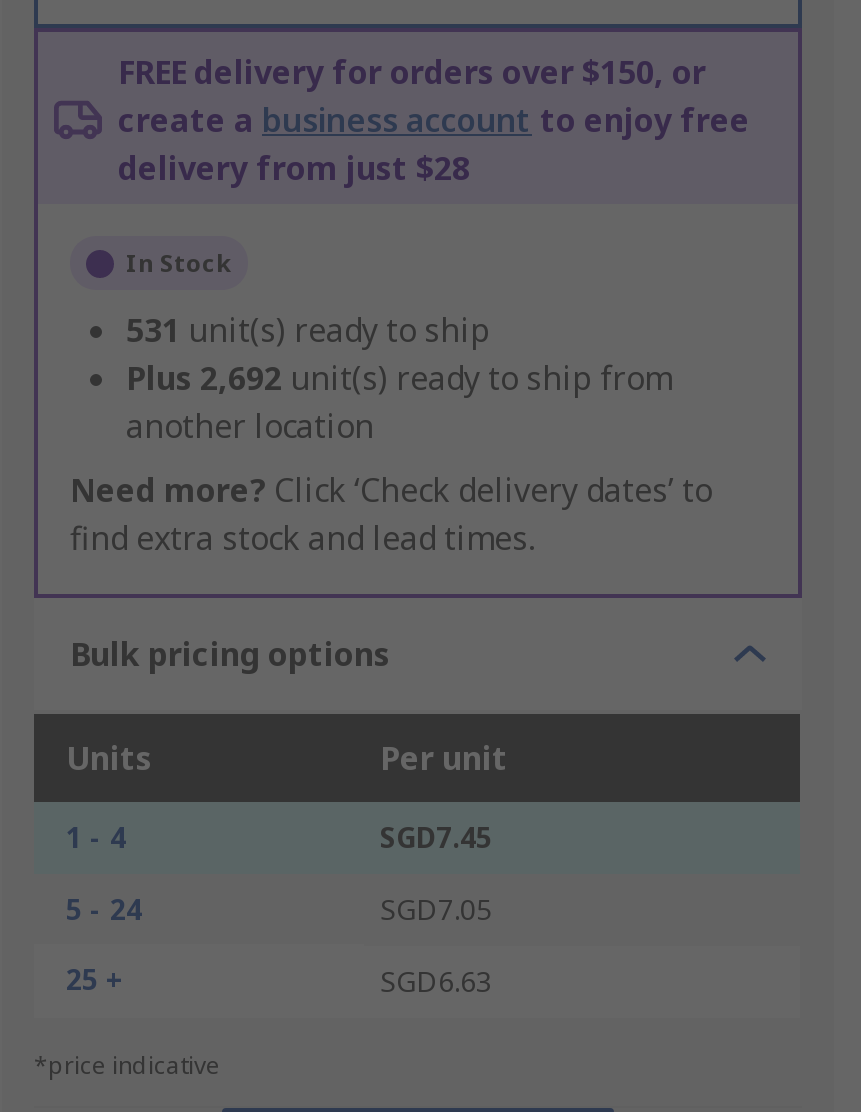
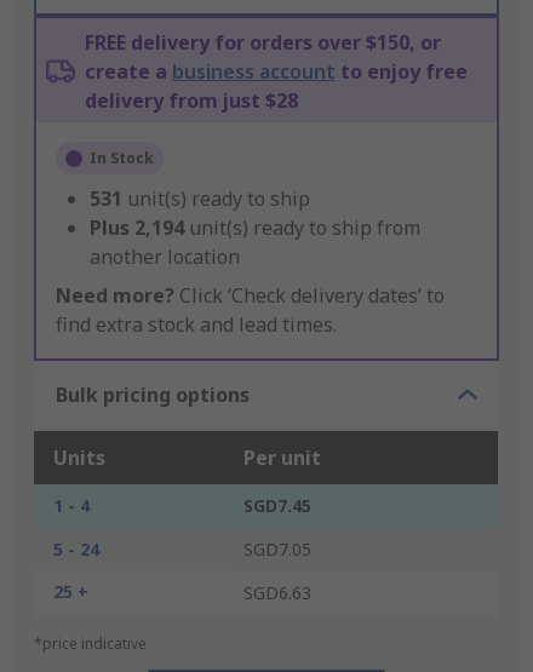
- Plus 2,692 unit(s) ready to ship from
+ Plus 2,194 unit(s) ready to ship from
